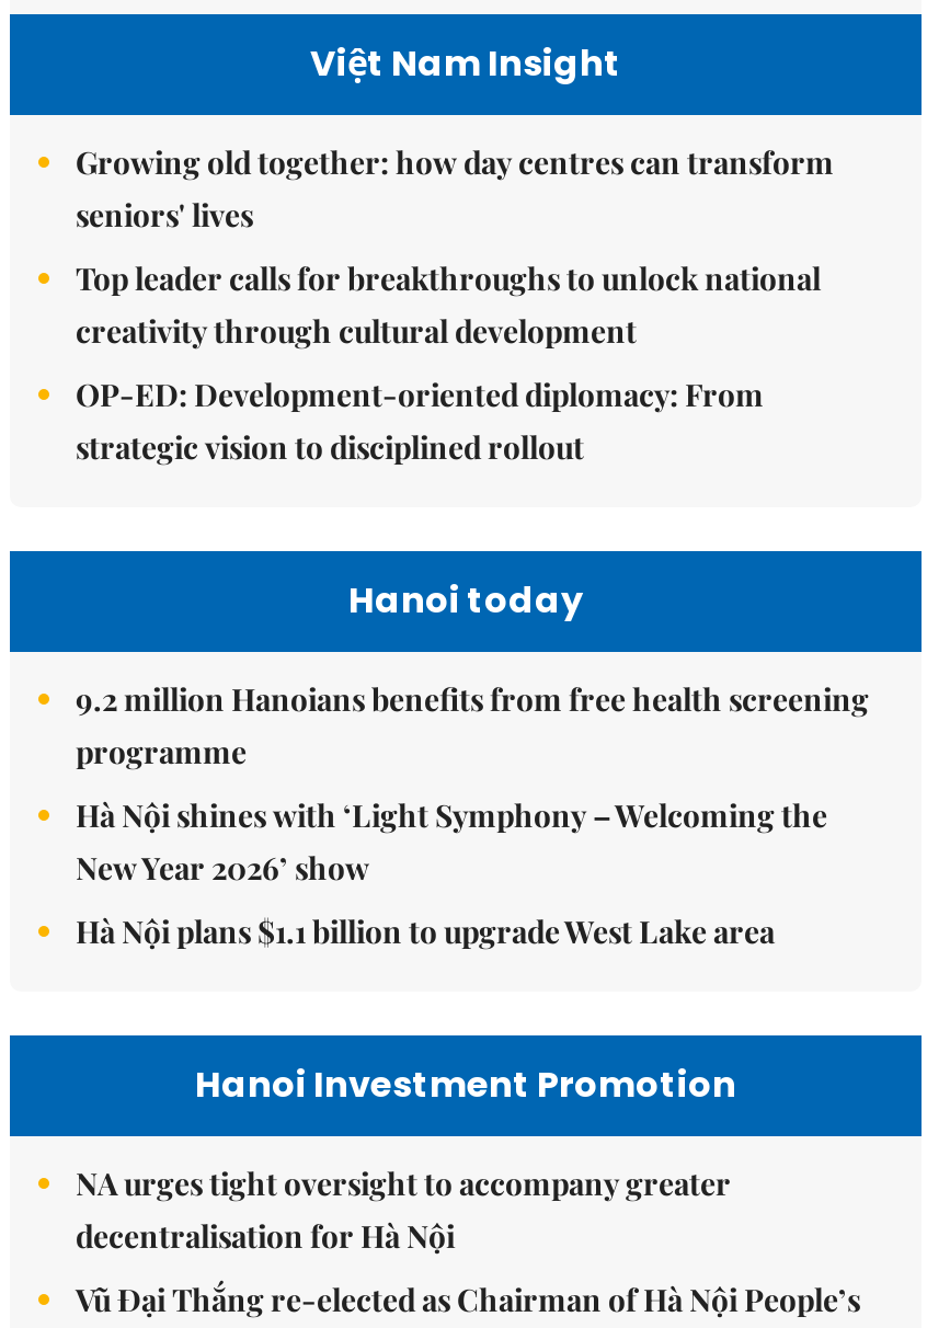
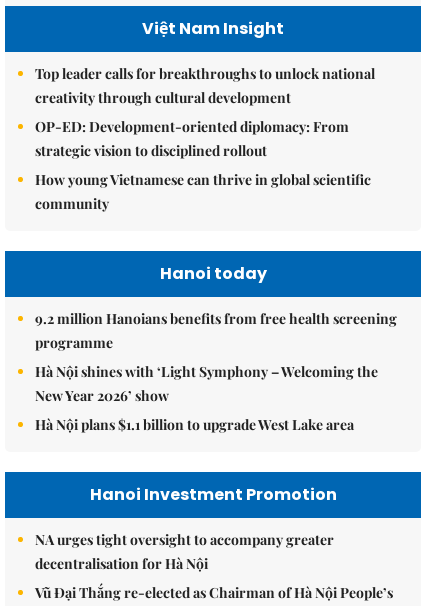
- Growing old together: how day centres can transform
- seniors' lives

moved up: Top leader calls for breakthroughs to unlock national | creativity through cultural development | OP-ED: Development-oriented diplomacy: From | strategic vision to disciplined rollout

+ How young Vietnamese can thrive in global scientific
+ community
